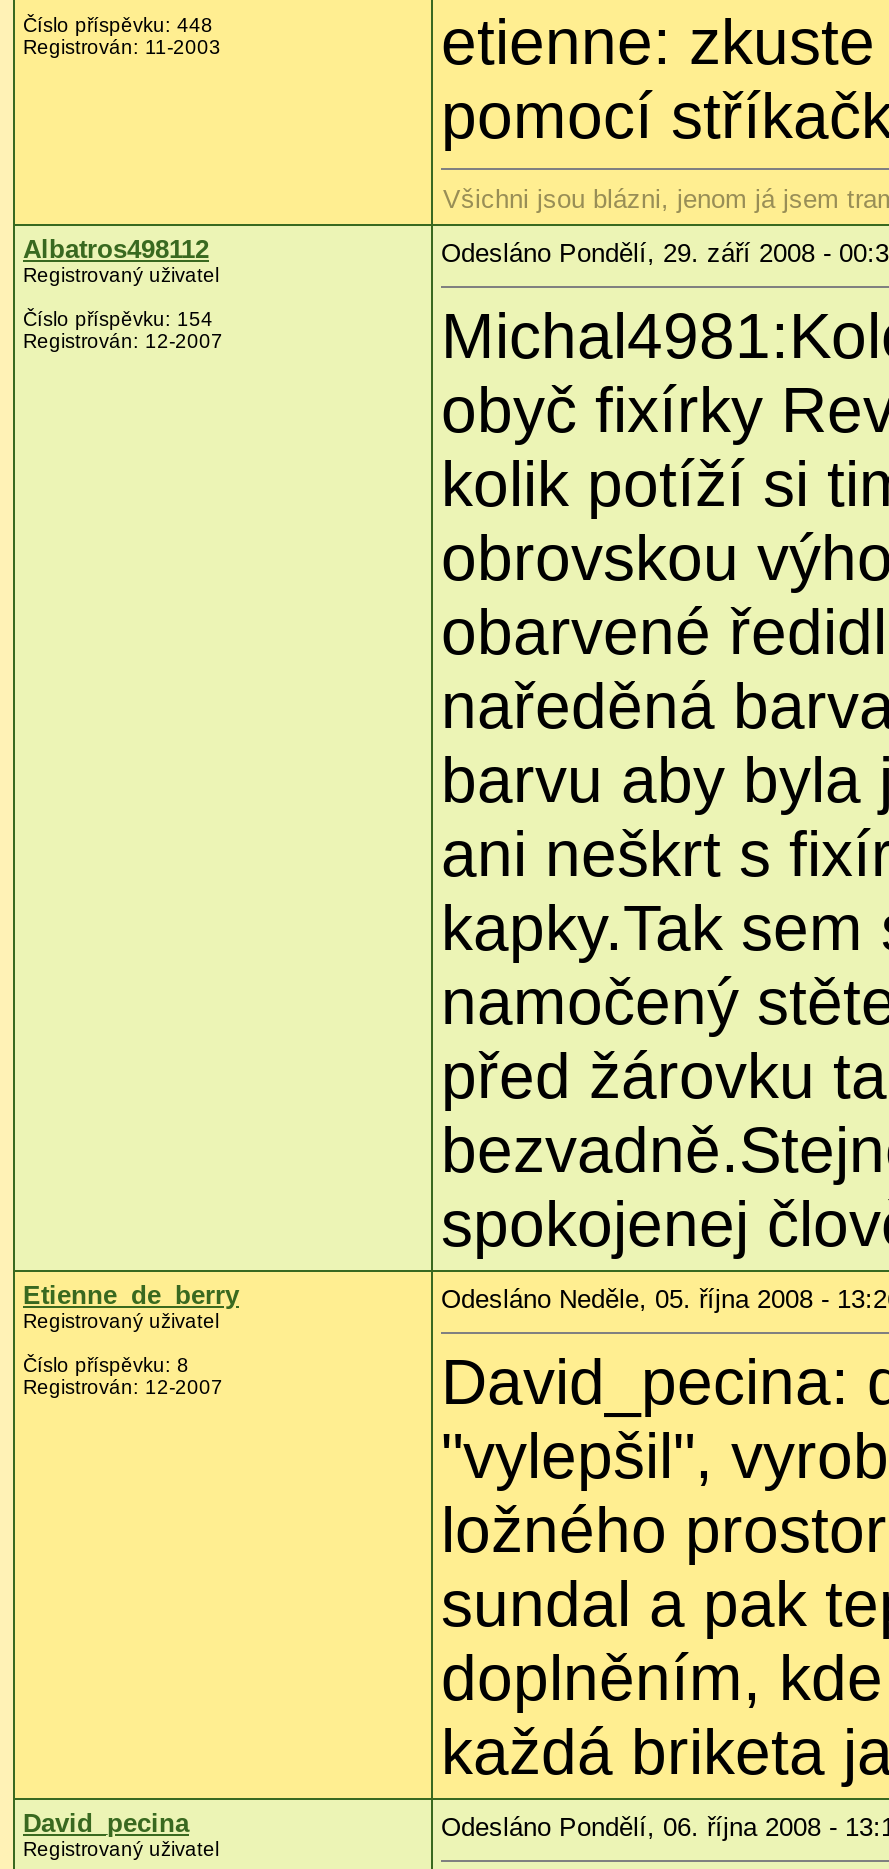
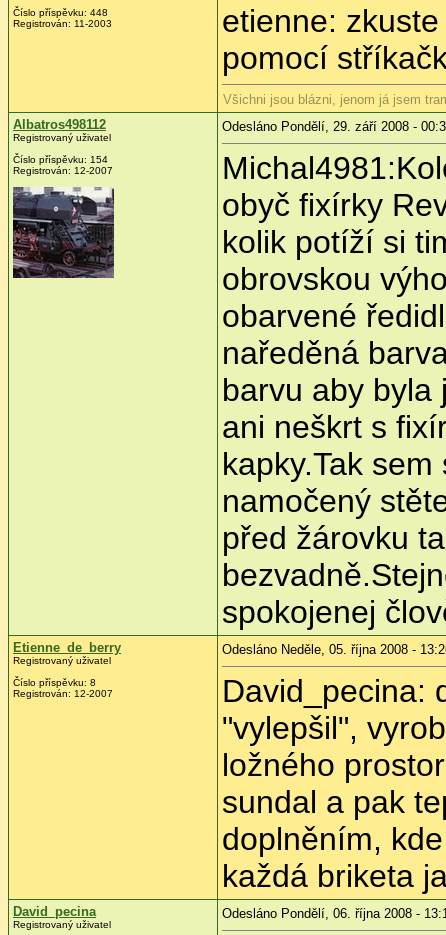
+ [image]
